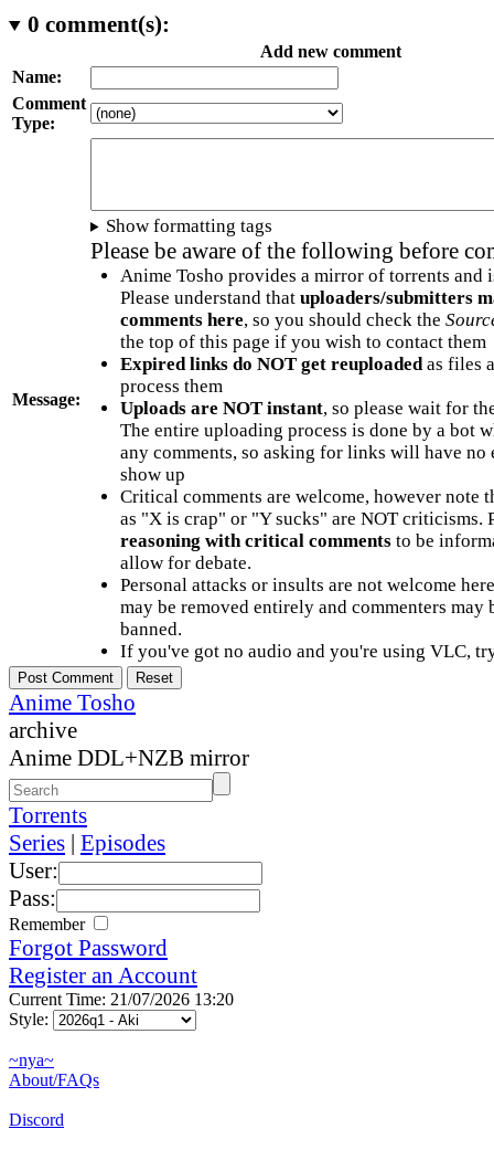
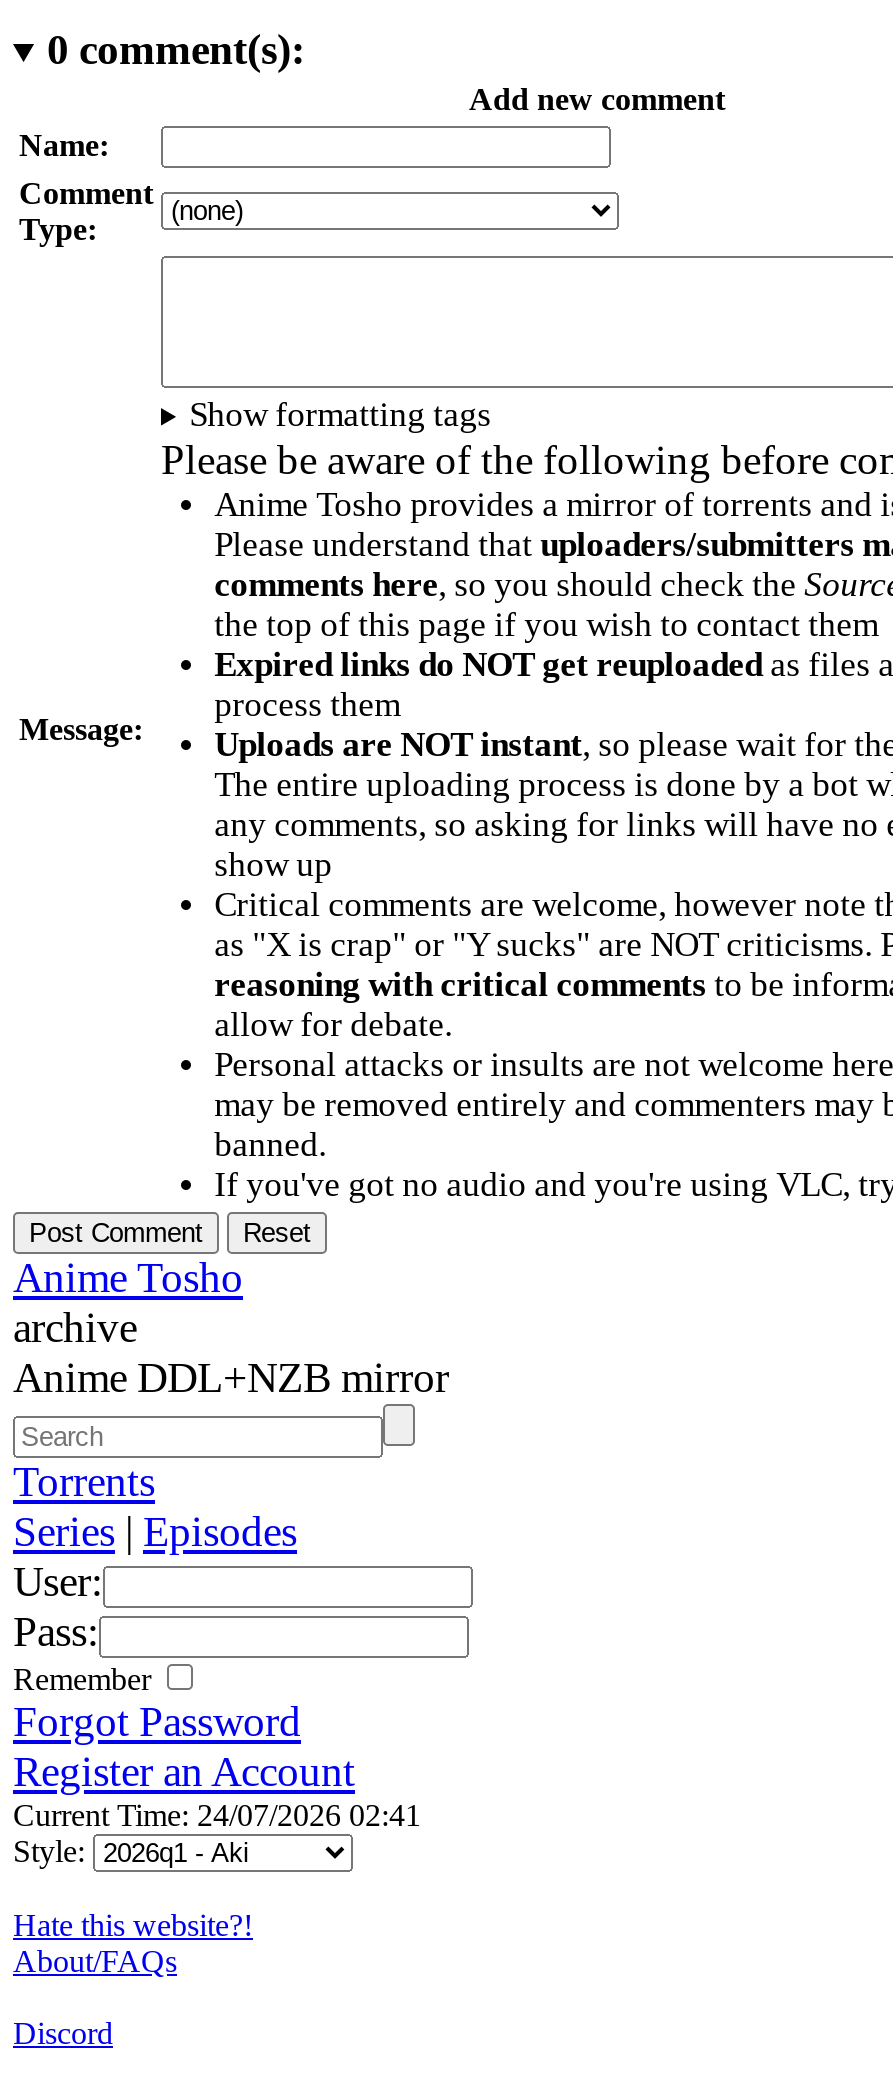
- Current Time: 21/07/2026 13:20
+ Current Time: 24/07/2026 02:41

- ~nya~
+ Hate this website?!
